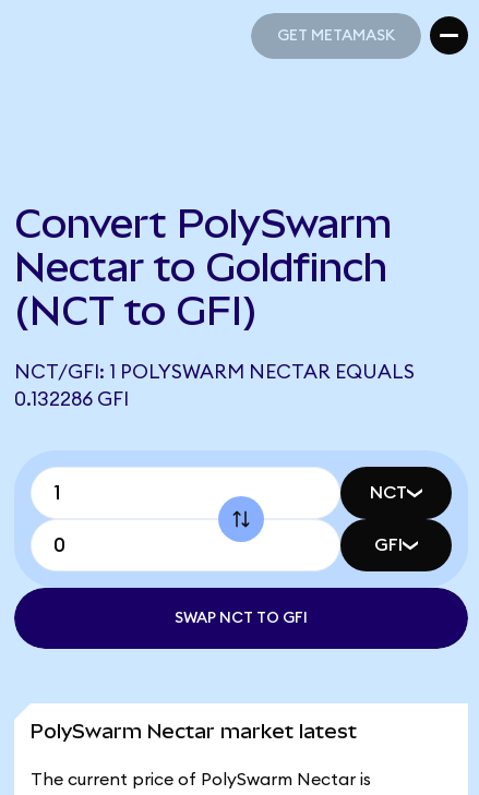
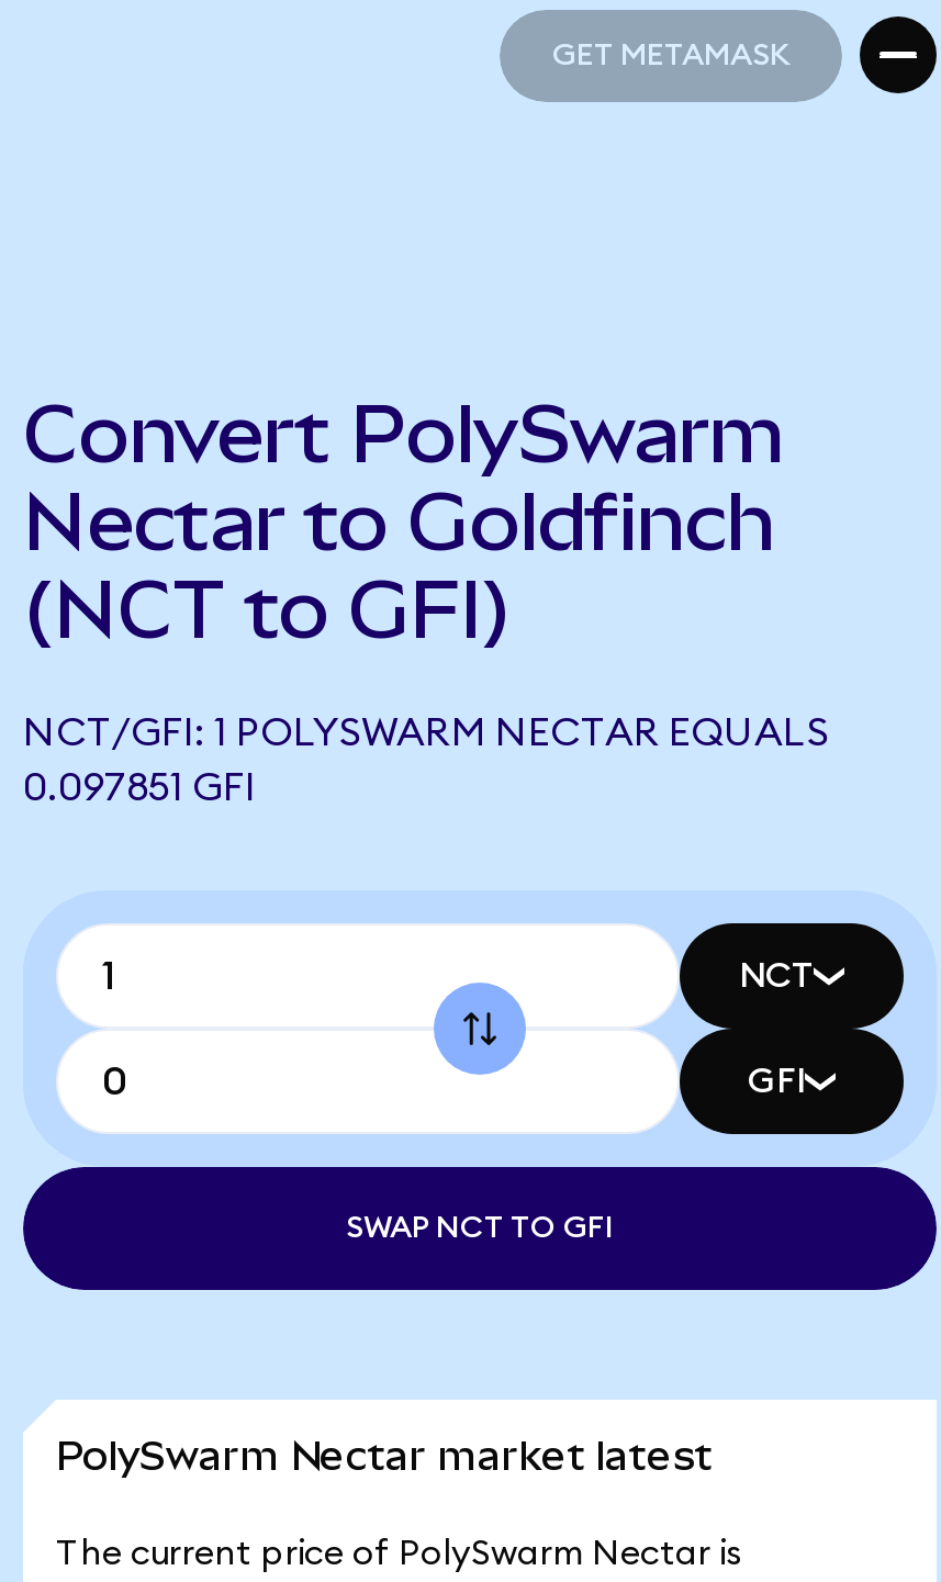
- 0.132286 GFI
+ 0.097851 GFI
